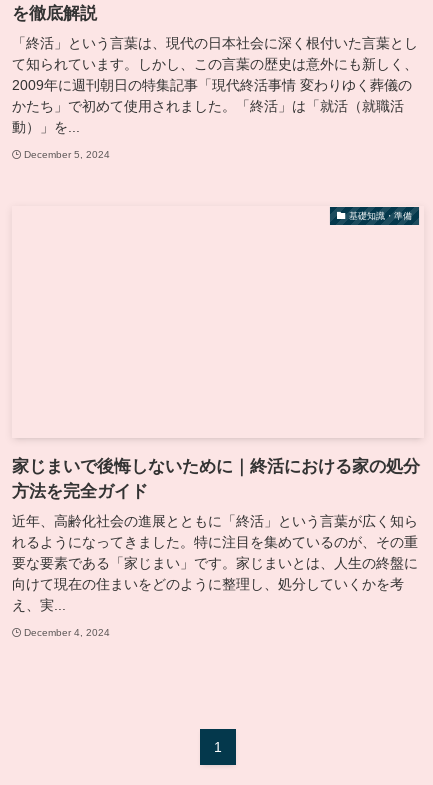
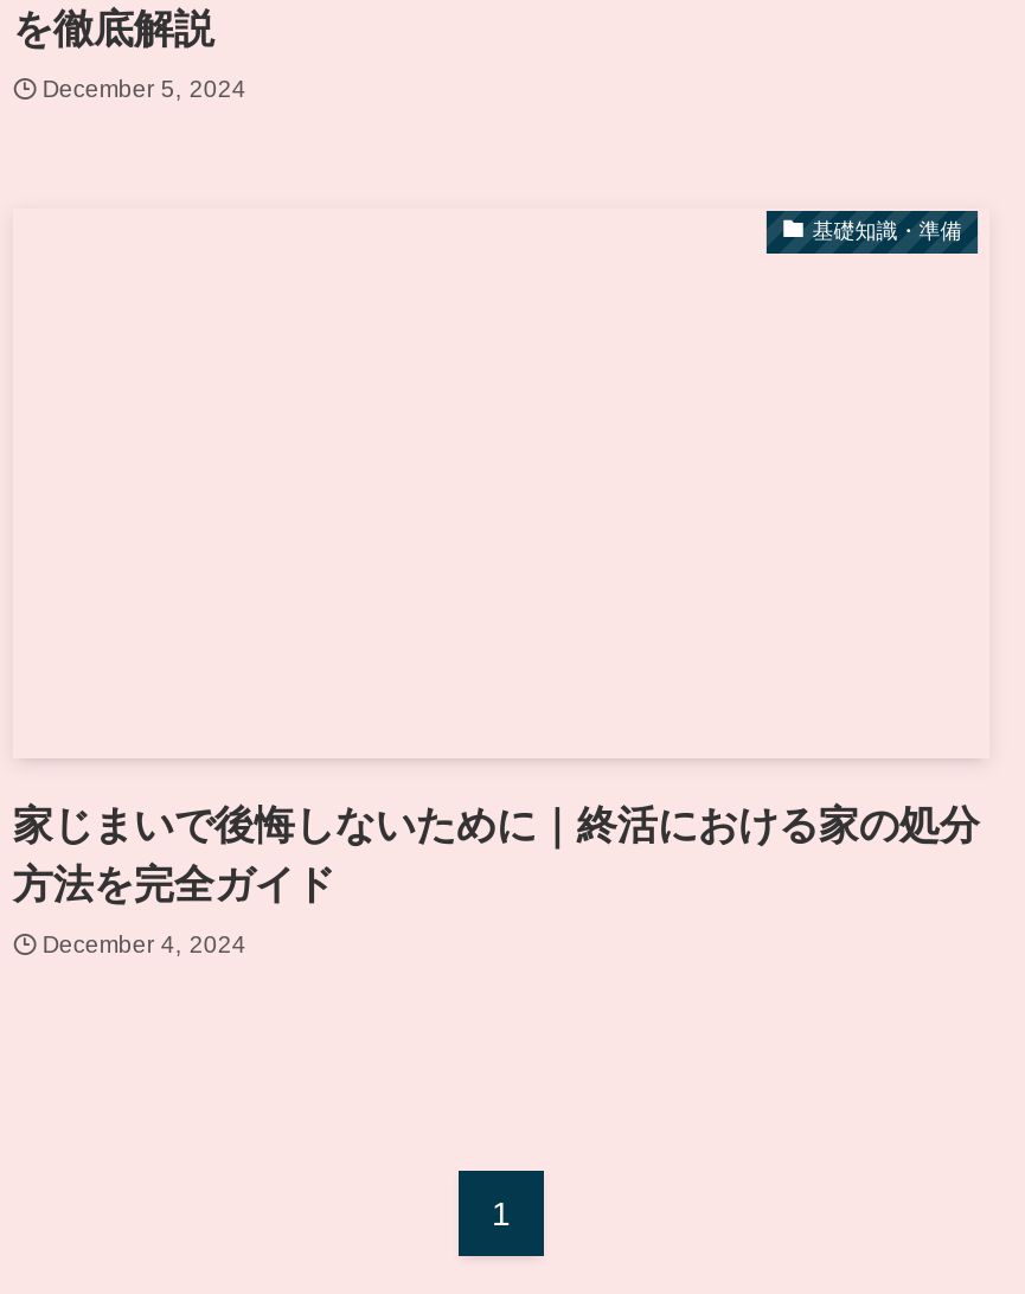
- 「終活」という言葉は、現代の日本社会に深く根付いた言葉とし
- て知られています。しかし、この言葉の歴史は意外にも新しく、
- 2009年に週刊朝日の特集記事「現代終活事情 変わりゆく葬儀の
- かたち」で初めて使用されました。「終活」は「就活（就職活
- 動）」を...

- 近年、高齢化社会の進展とともに「終活」という言葉が広く知ら
- れるようになってきました。特に注目を集めているのが、その重
- 要な要素である「家じまい」です。家じまいとは、人生の終盤に
- 向けて現在の住まいをどのように整理し、処分していくかを考
- え、実...
